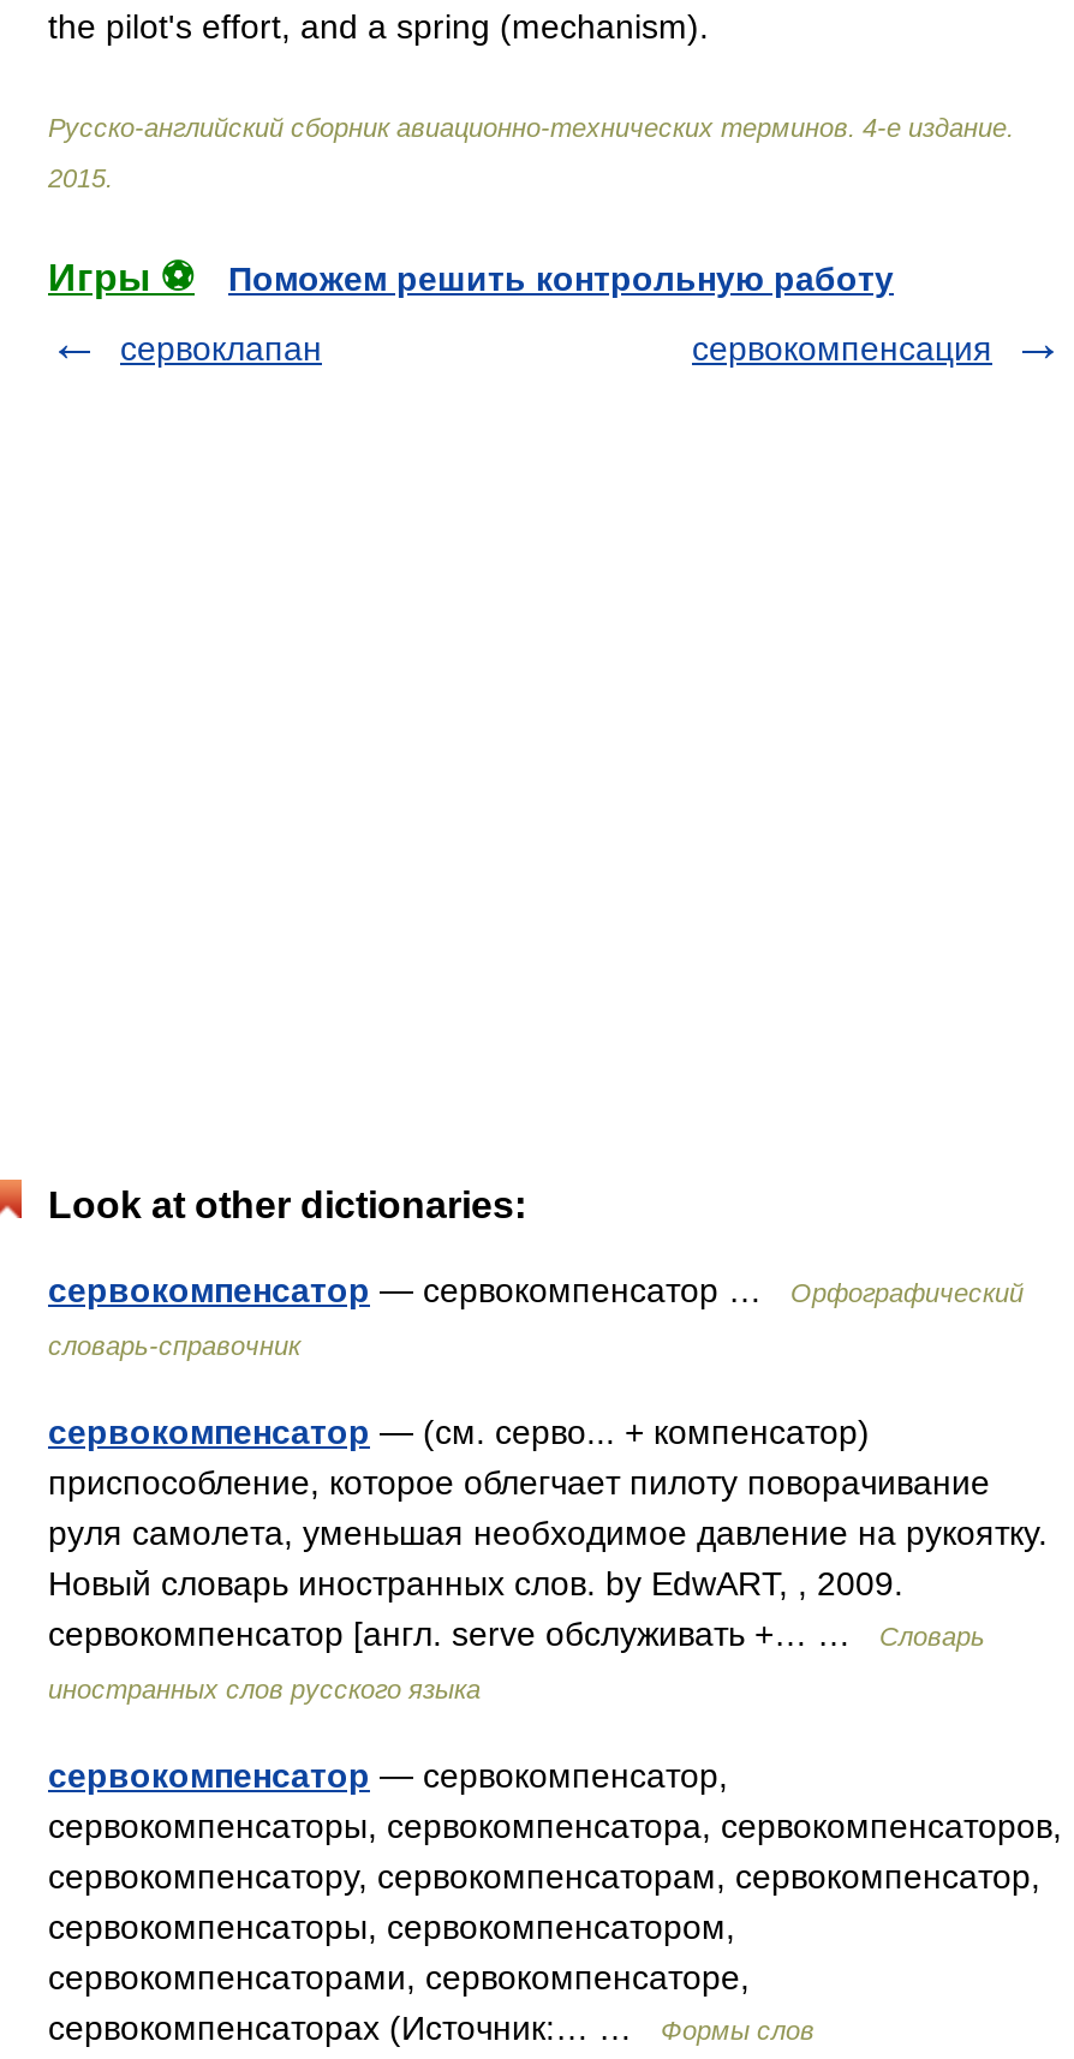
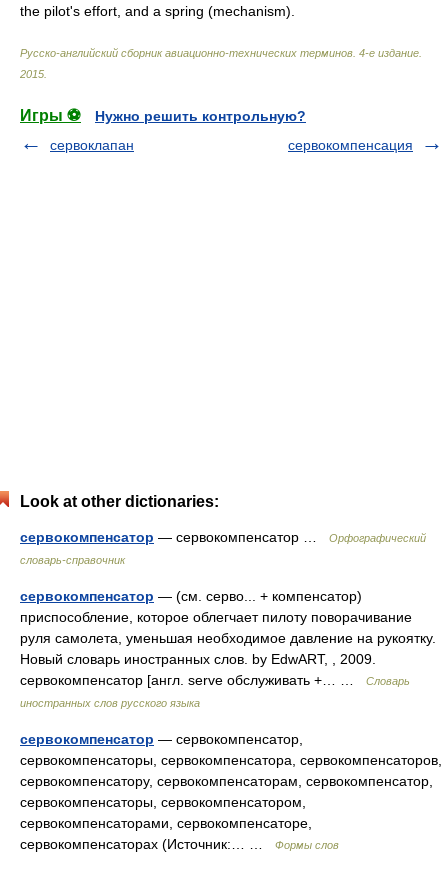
- Поможем решить контрольную работу
+ Нужно решить контрольную?
